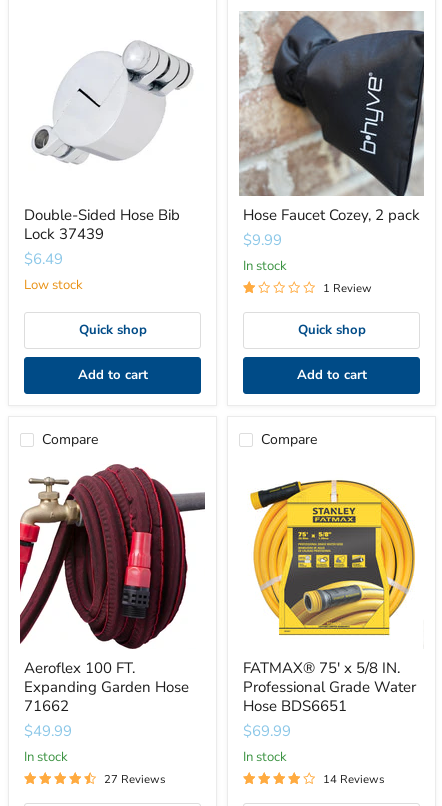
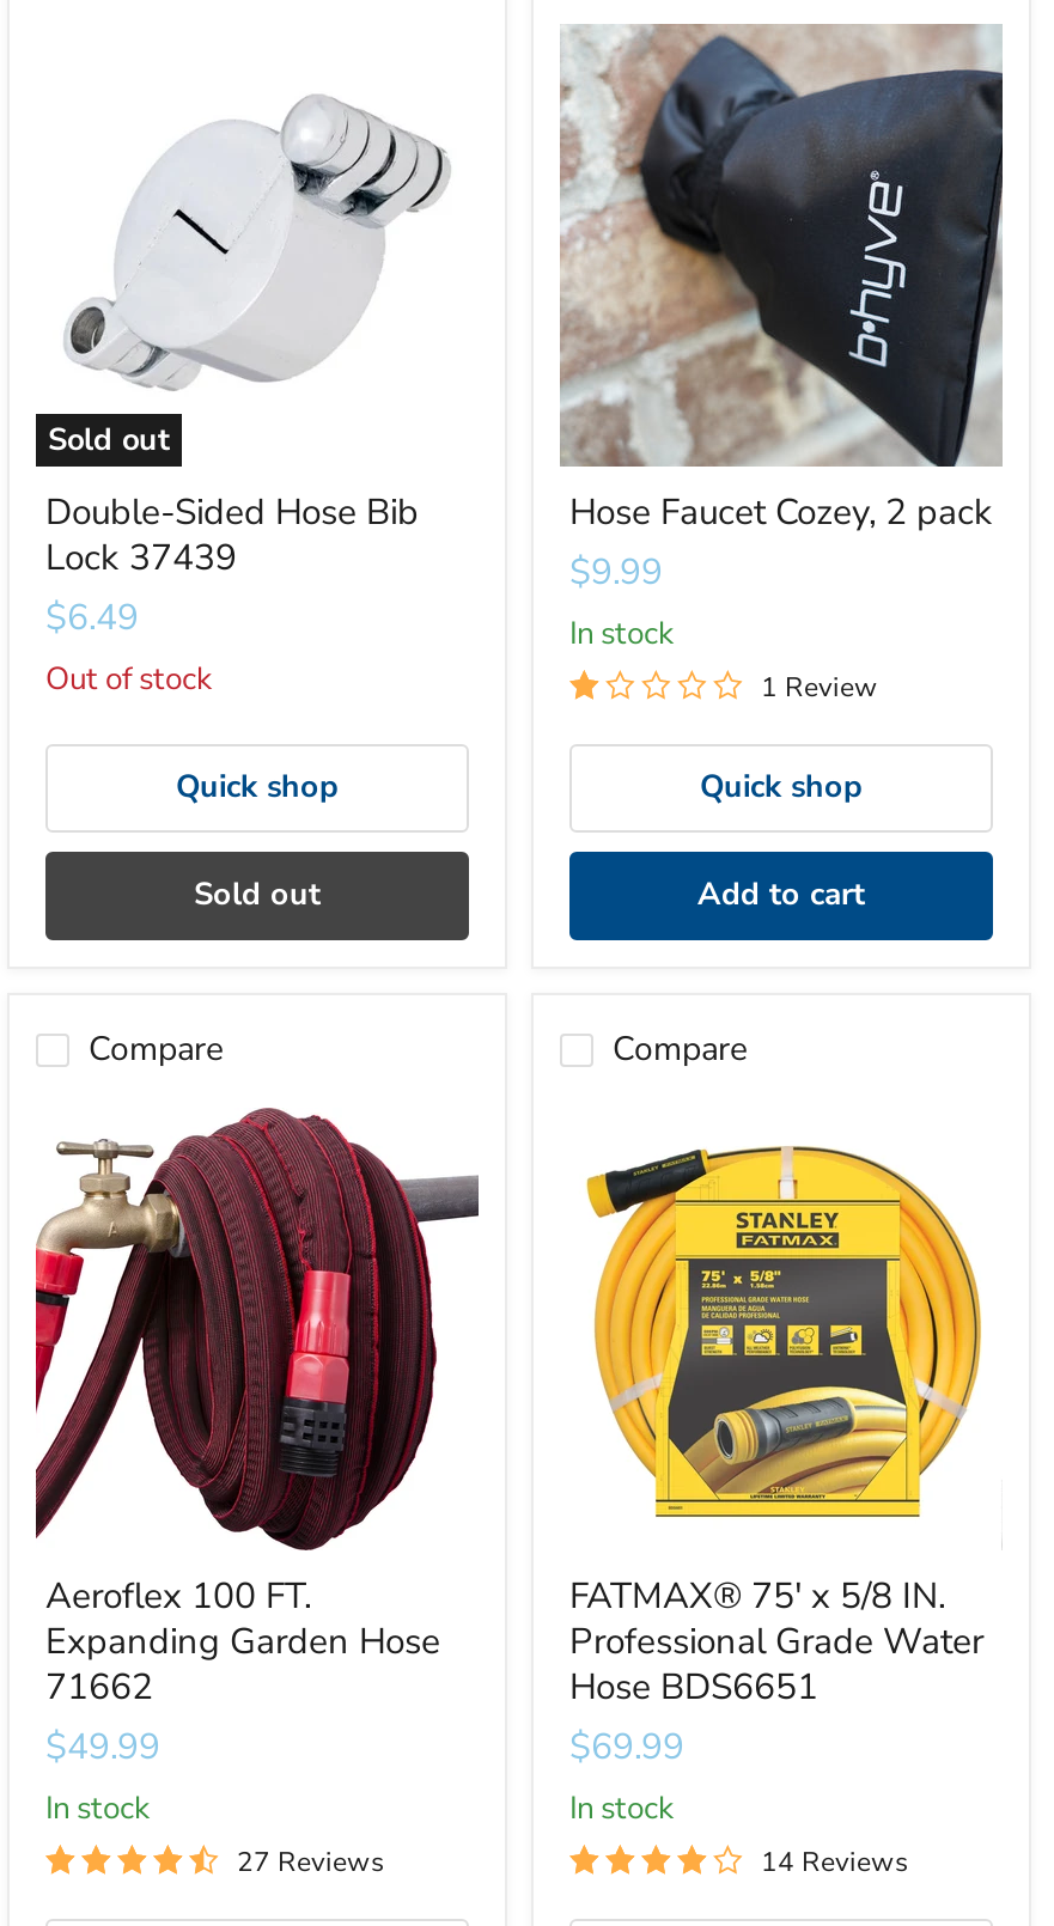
+ Sold out

- Low stock
+ Out of stock

- Add to cart
+ Sold out
